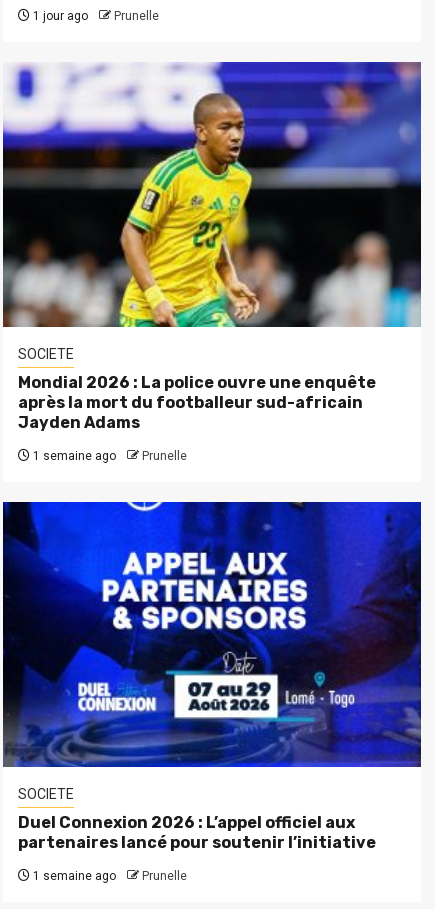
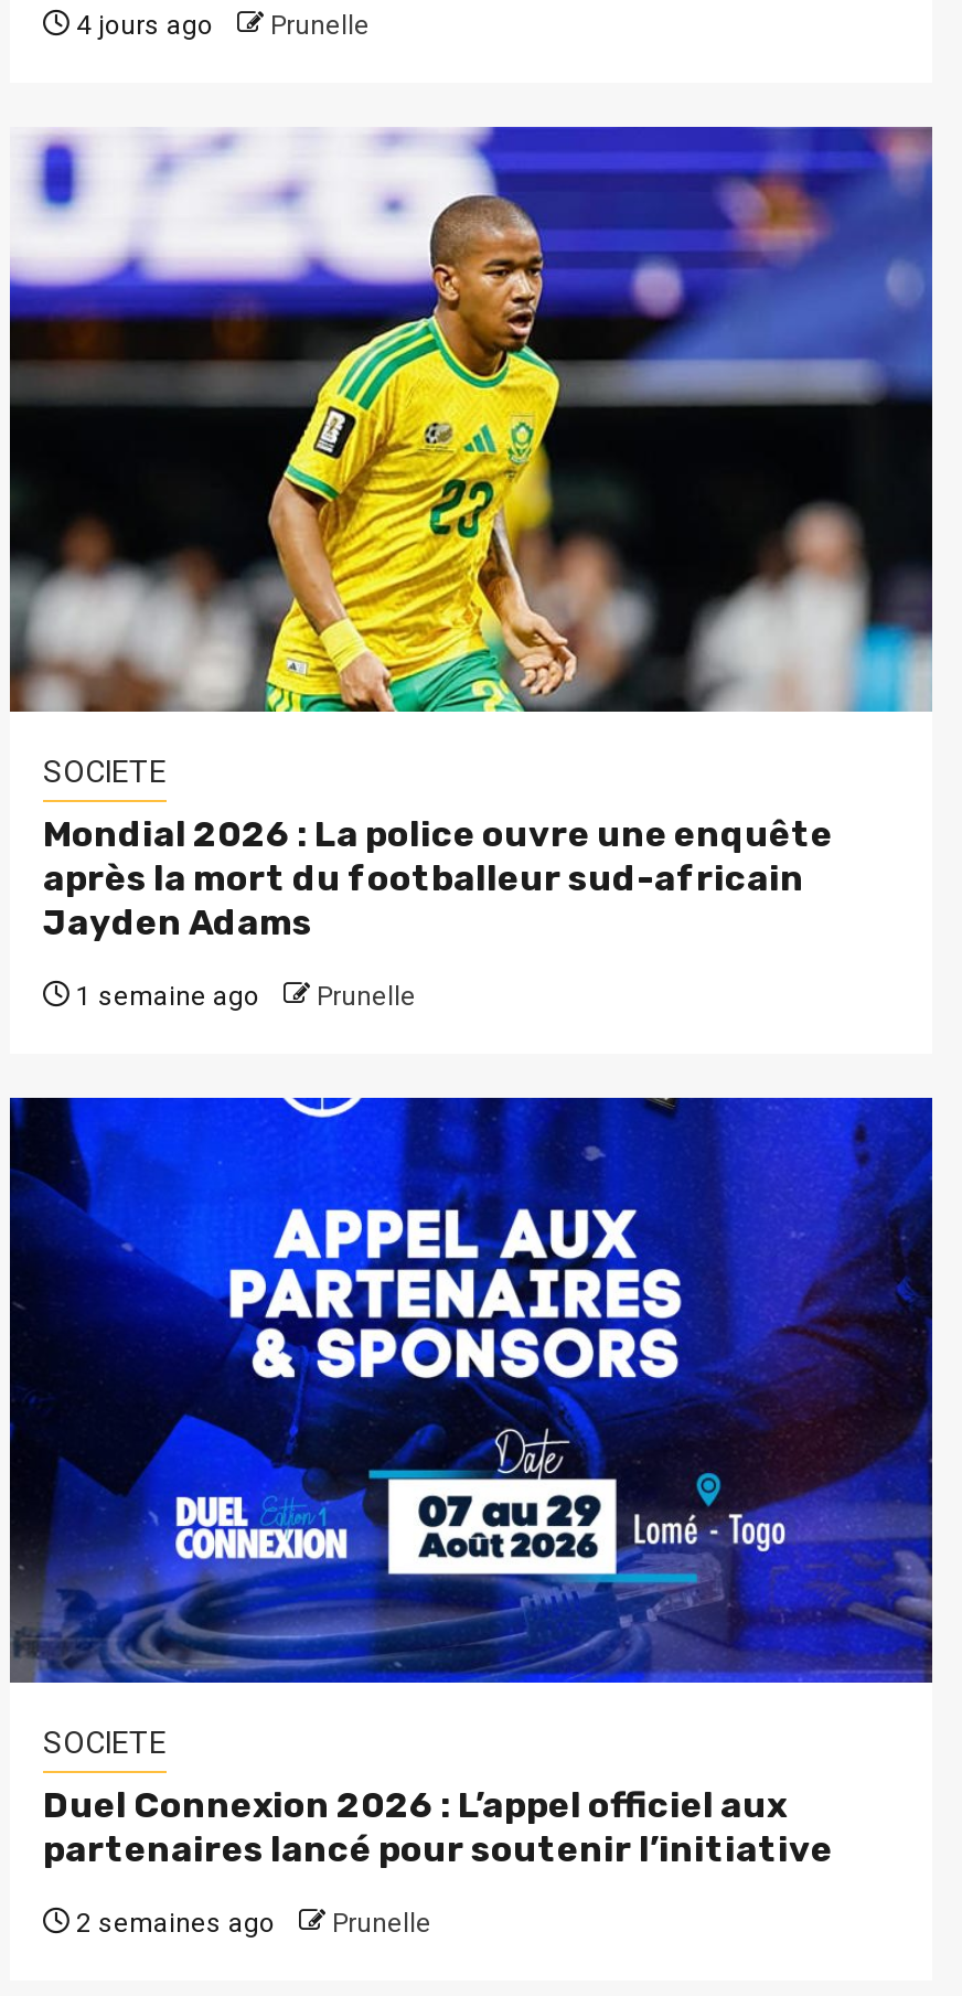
- 1 jour ago Prunelle
+ 4 jours ago Prunelle

- 1 semaine ago Prunelle
+ 2 semaines ago Prunelle
